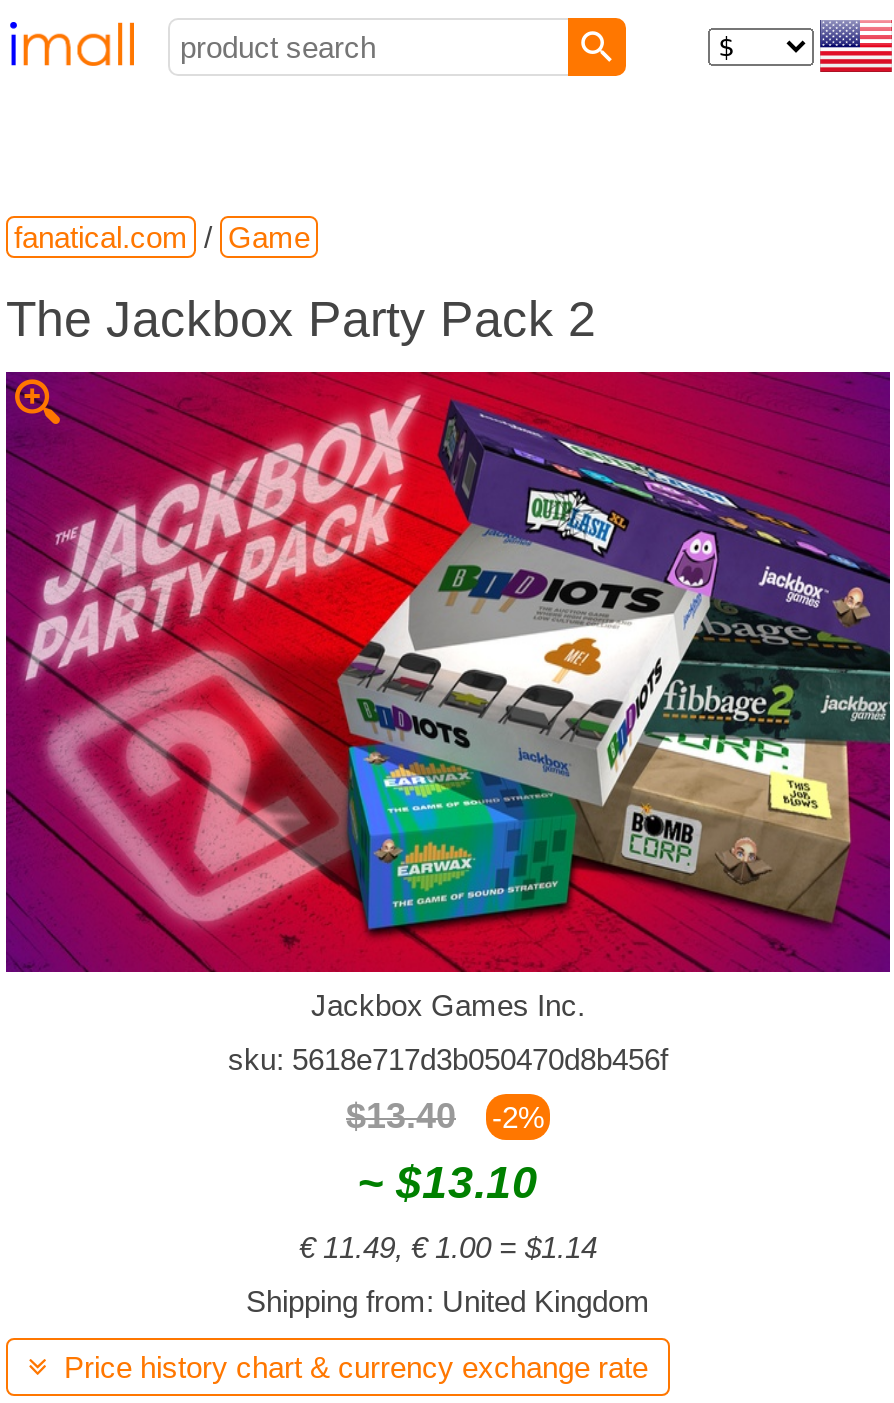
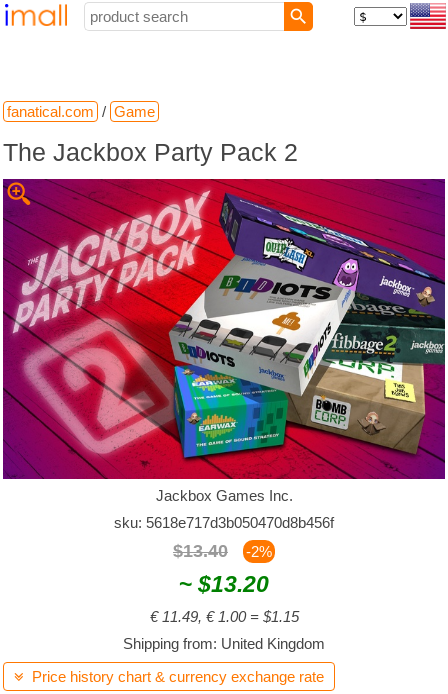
- ~ $13.10
+ ~ $13.20

- € 11.49, € 1.00 = $1.14
+ € 11.49, € 1.00 = $1.15
